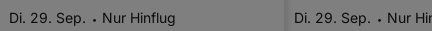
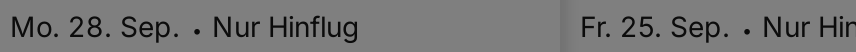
- Di. 29. Sep. Nur Hinflug
+ Mo. 28. Sep. Nur Hinflug

- Di. 29. Sep.
+ Fr. 25. Sep.
